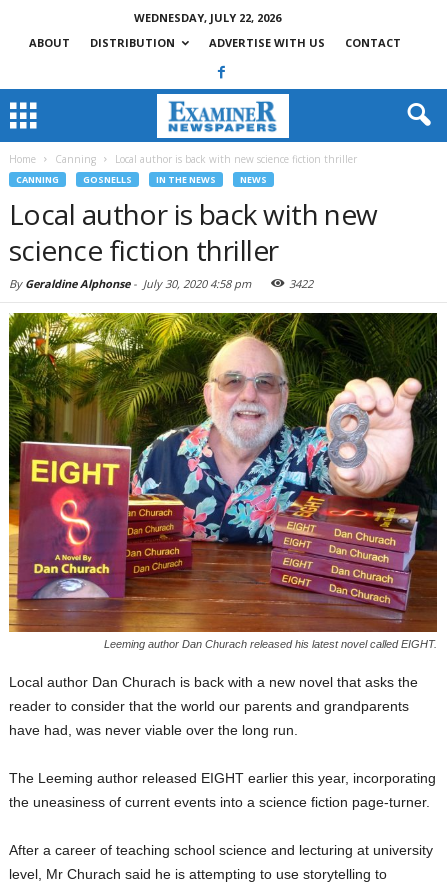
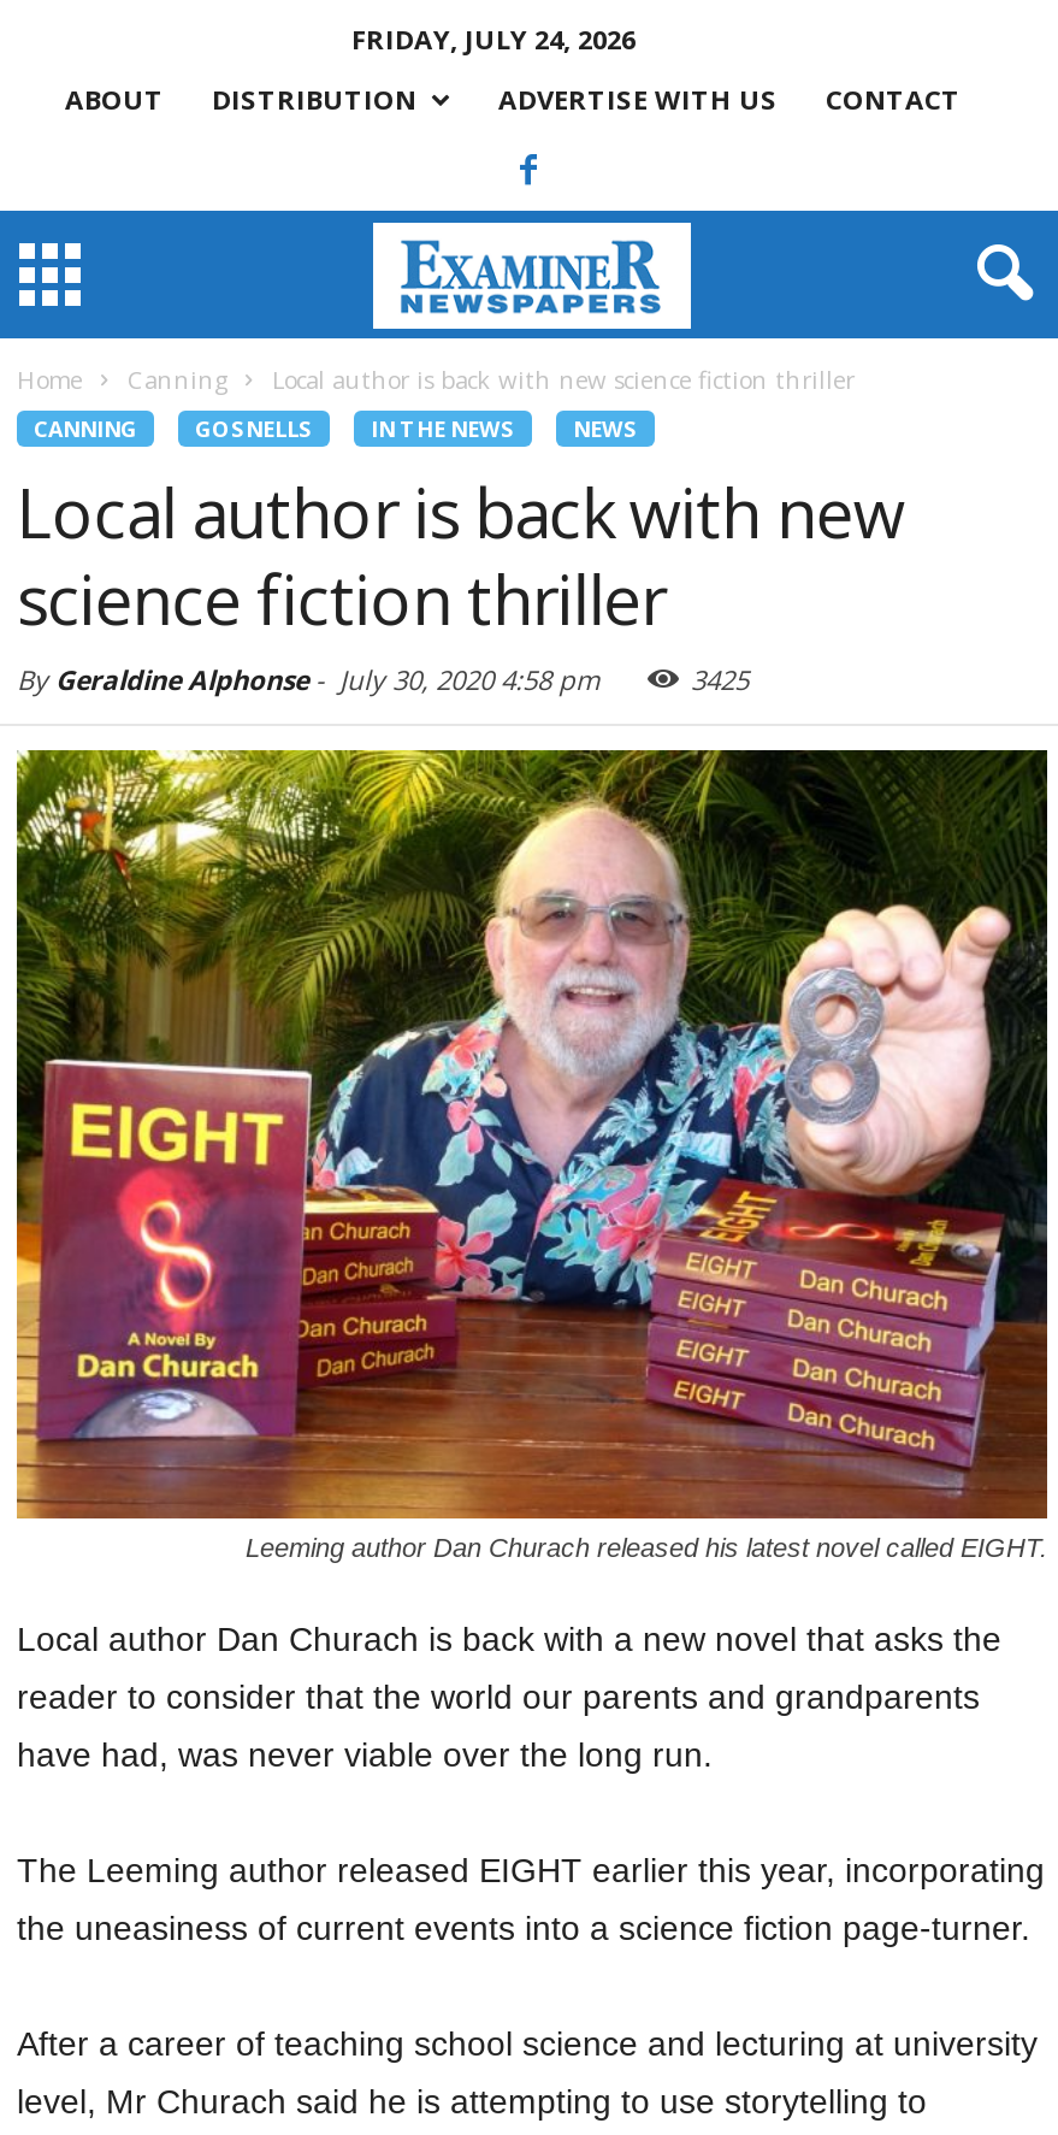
- WEDNESDAY, JULY 22, 2026
+ FRIDAY, JULY 24, 2026

- 3422
+ 3425
